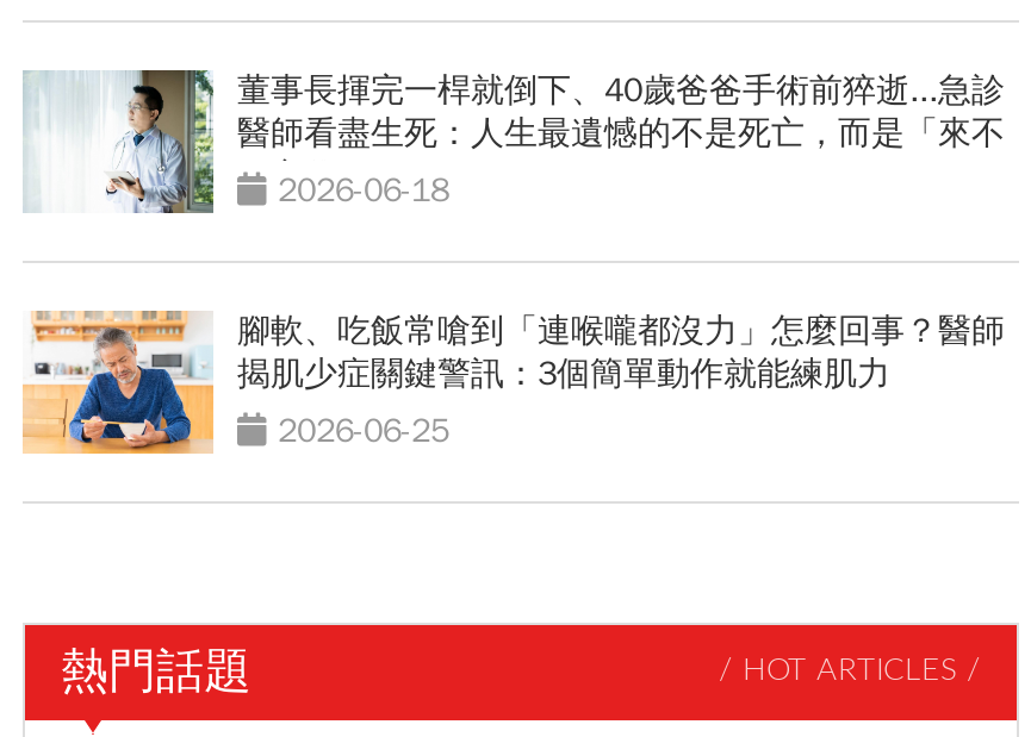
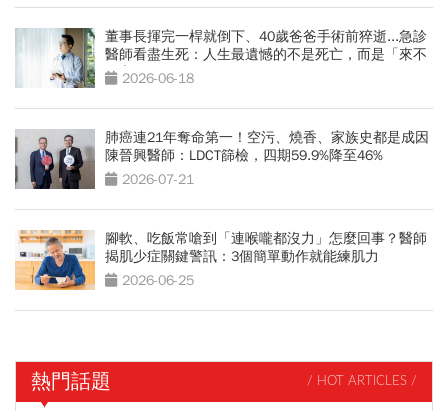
+ [image]
+ 肺癌連21年奪命第一！空污、燒香、家族史都是成因
+ 陳晉興醫師：LDCT篩檢，四期59.9%降至46%
+ 2026-07-21
